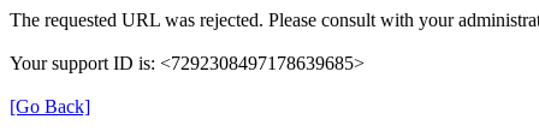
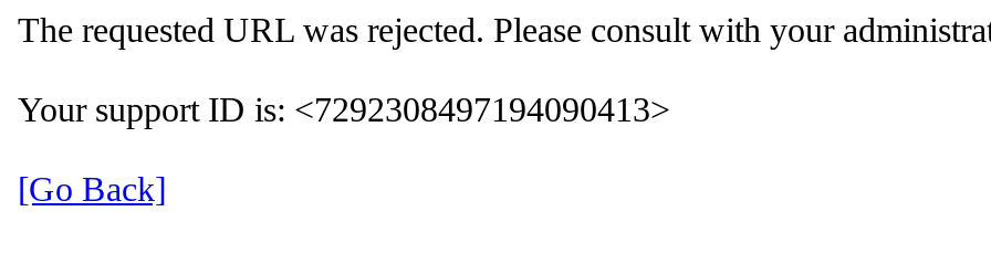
- Your support ID is: <7292308497178639685>
+ Your support ID is: <7292308497194090413>
